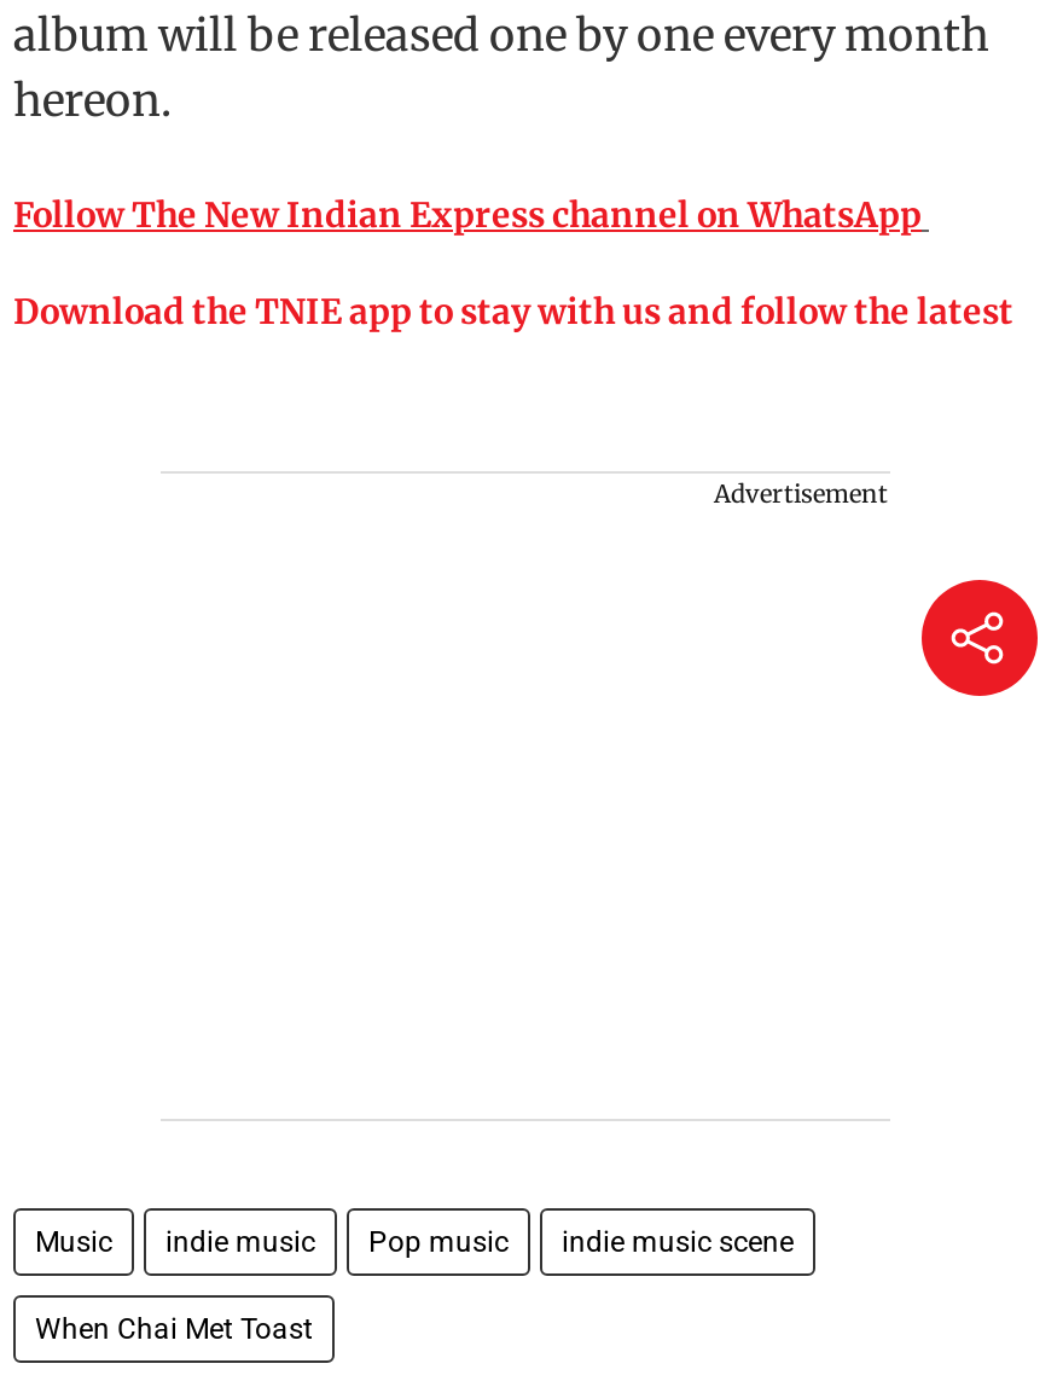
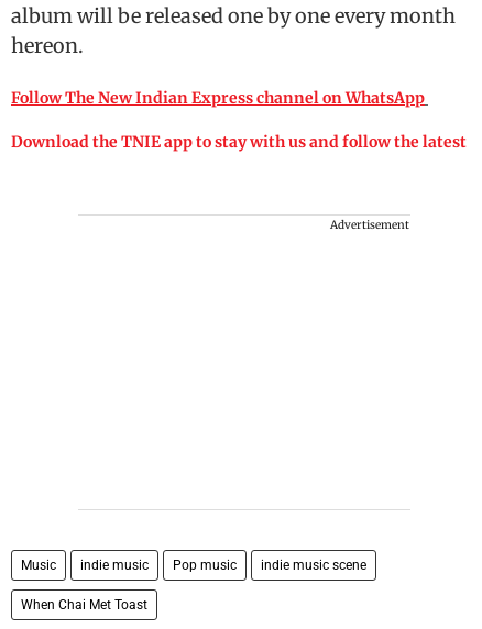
- [image]
